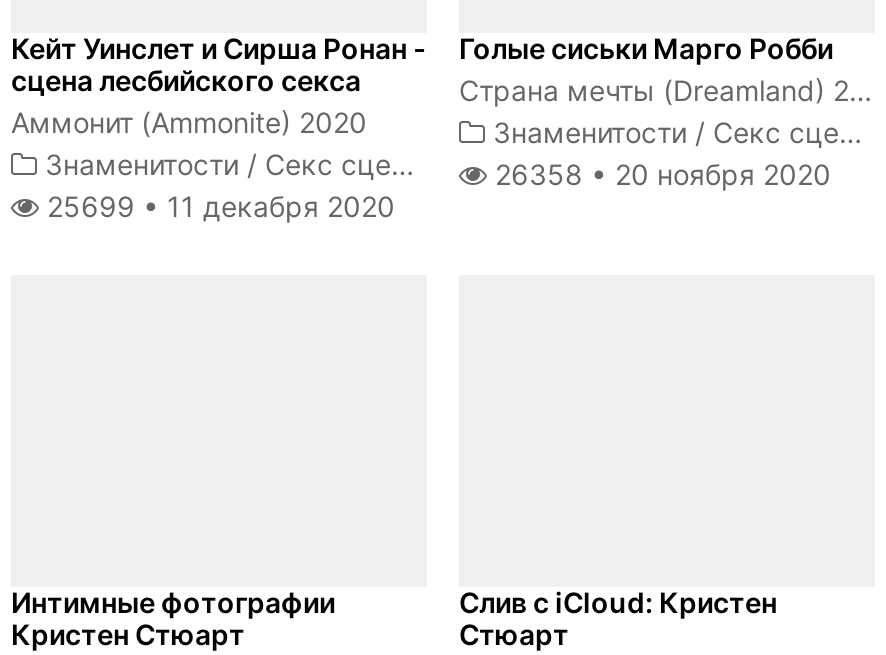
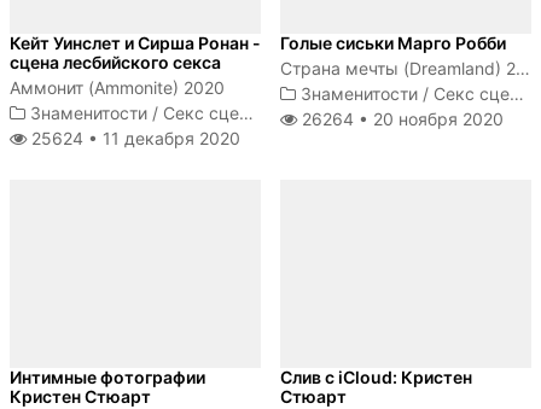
- 26358 • 20 ноября 2020
+ 26264 • 20 ноября 2020

- 25699 • 11 декабря 2020
+ 25624 • 11 декабря 2020
